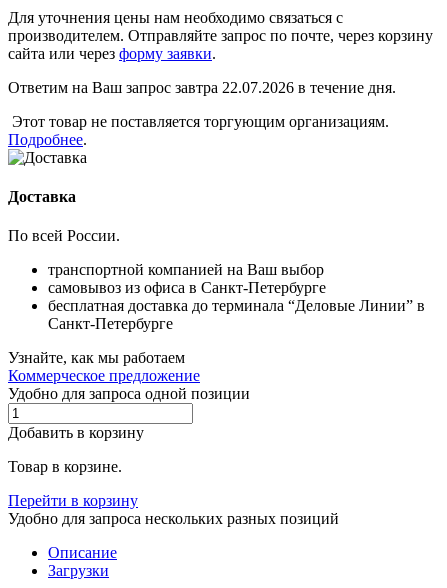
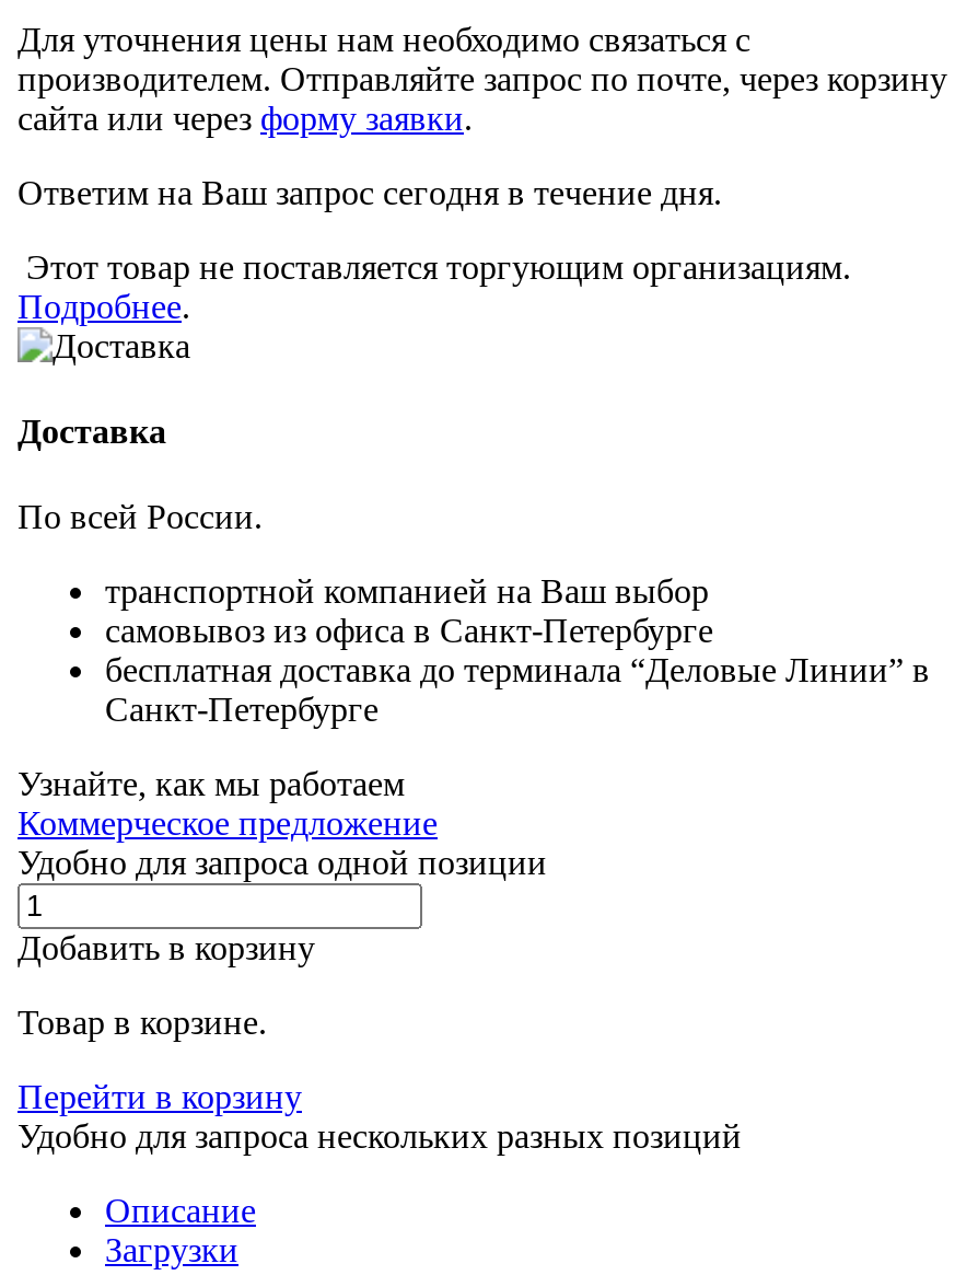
- Ответим на Ваш запрос завтра 22.07.2026 в течение дня.
+ Ответим на Ваш запрос сегодня в течение дня.
